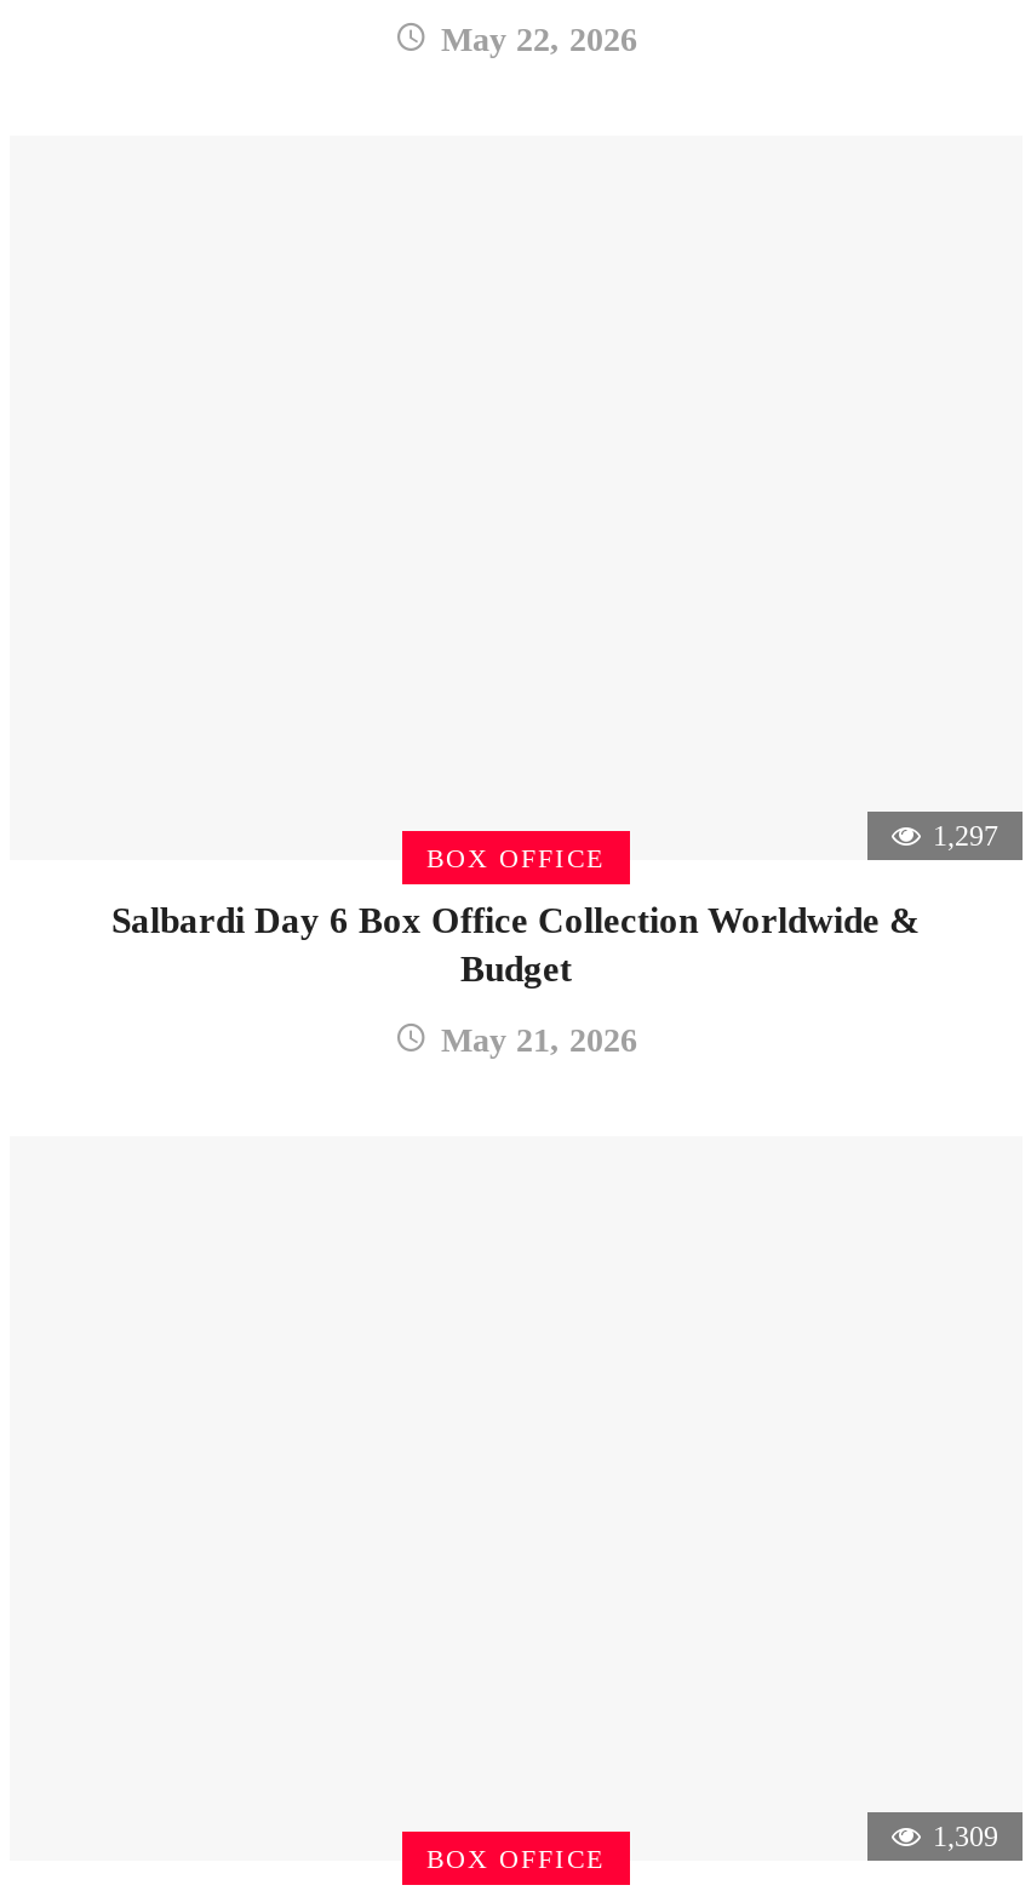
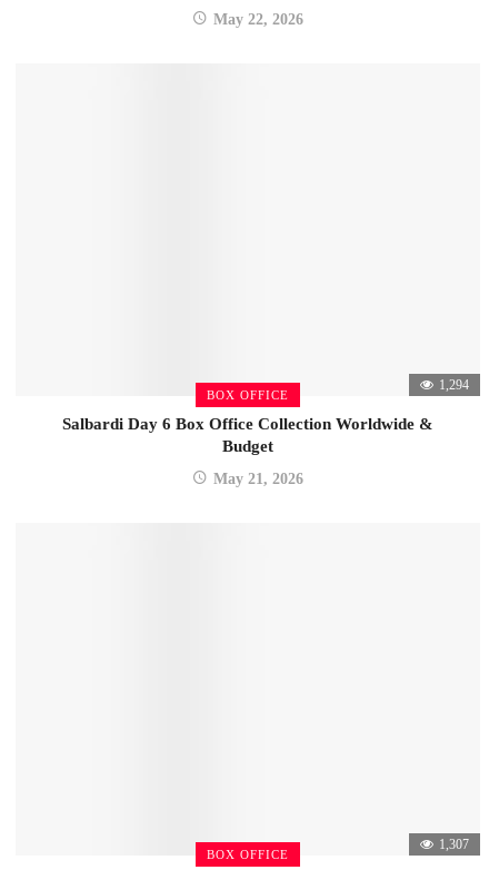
- 1,297
+ 1,294

- 1,309
+ 1,307
